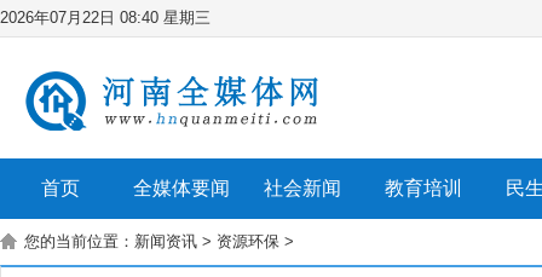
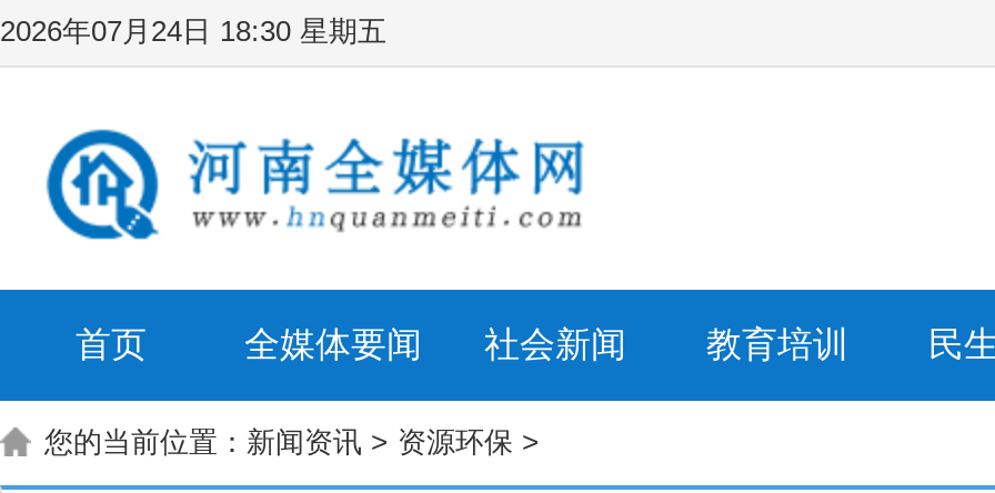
- 2026年07月22日 08:40 星期三
+ 2026年07月24日 18:30 星期五
